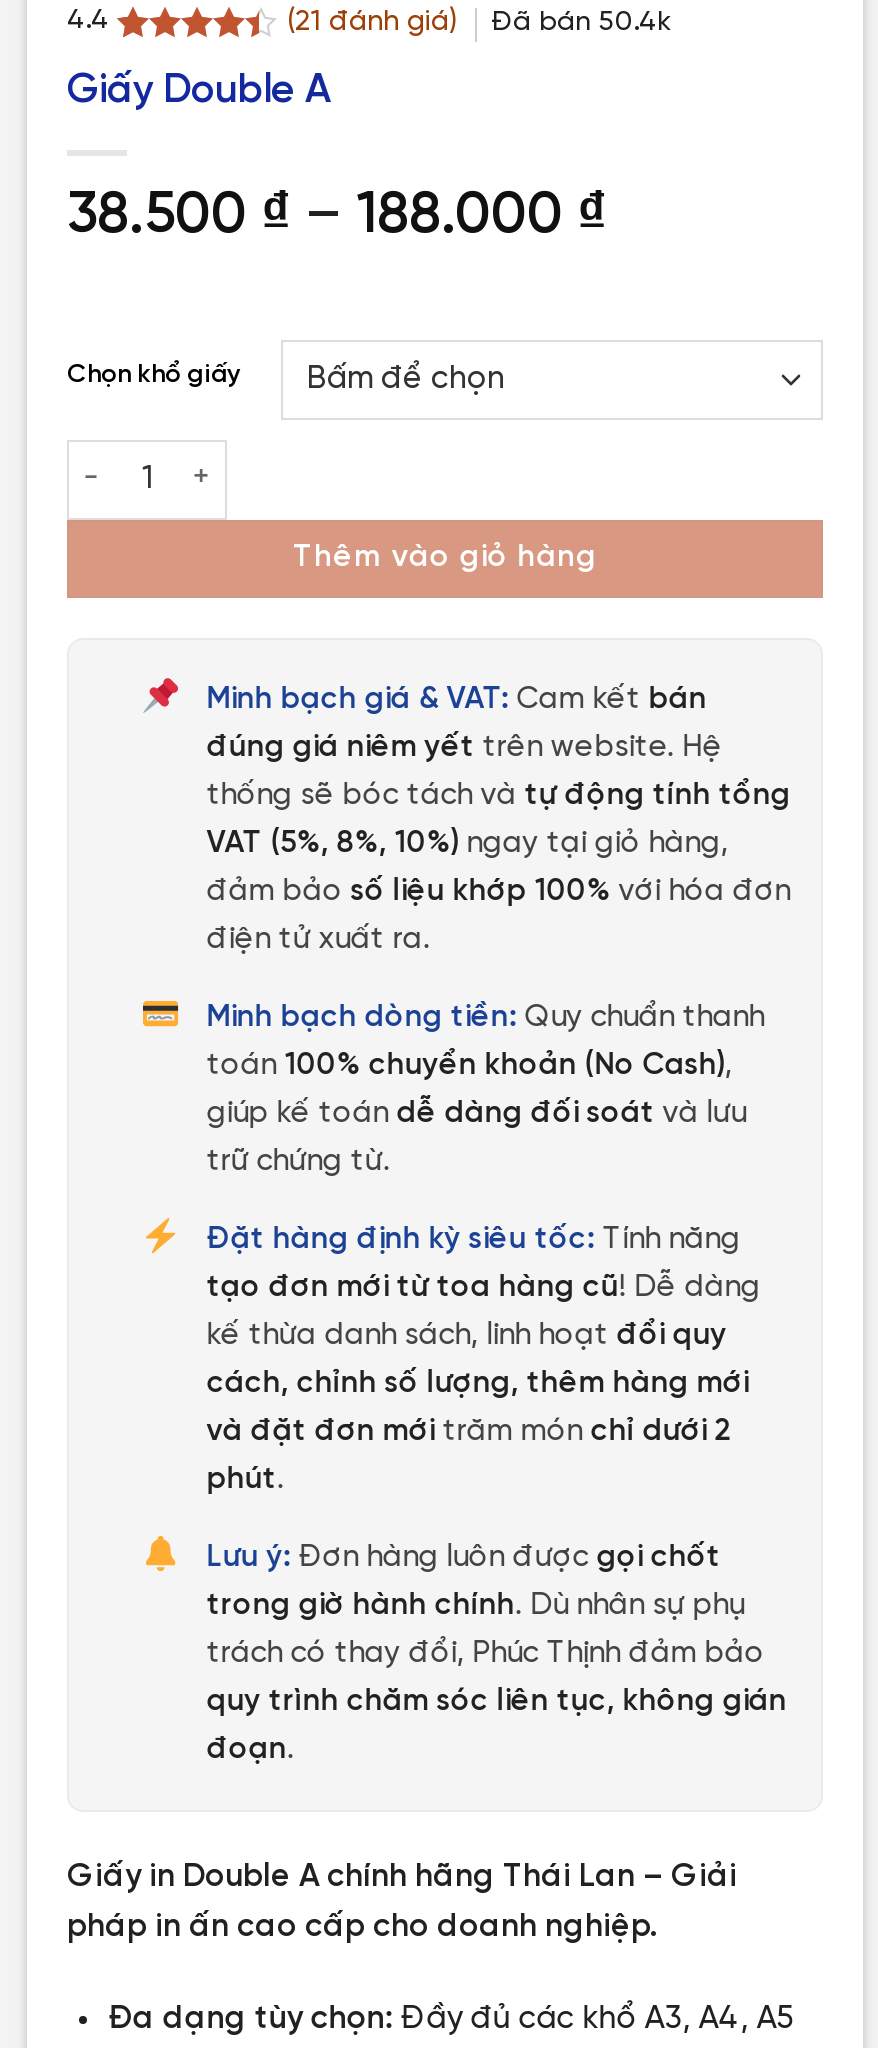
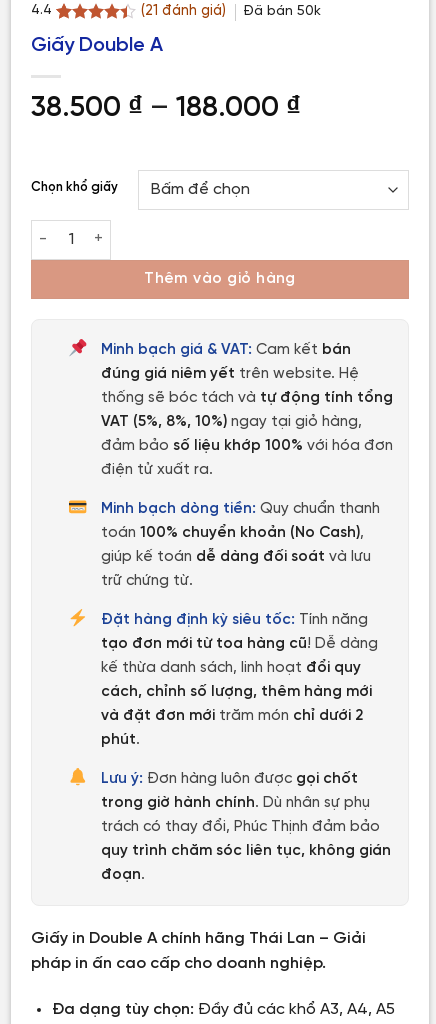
- (21 đánh giá) Đã bán 50.4k
+ (21 đánh giá) Đã bán 50k
